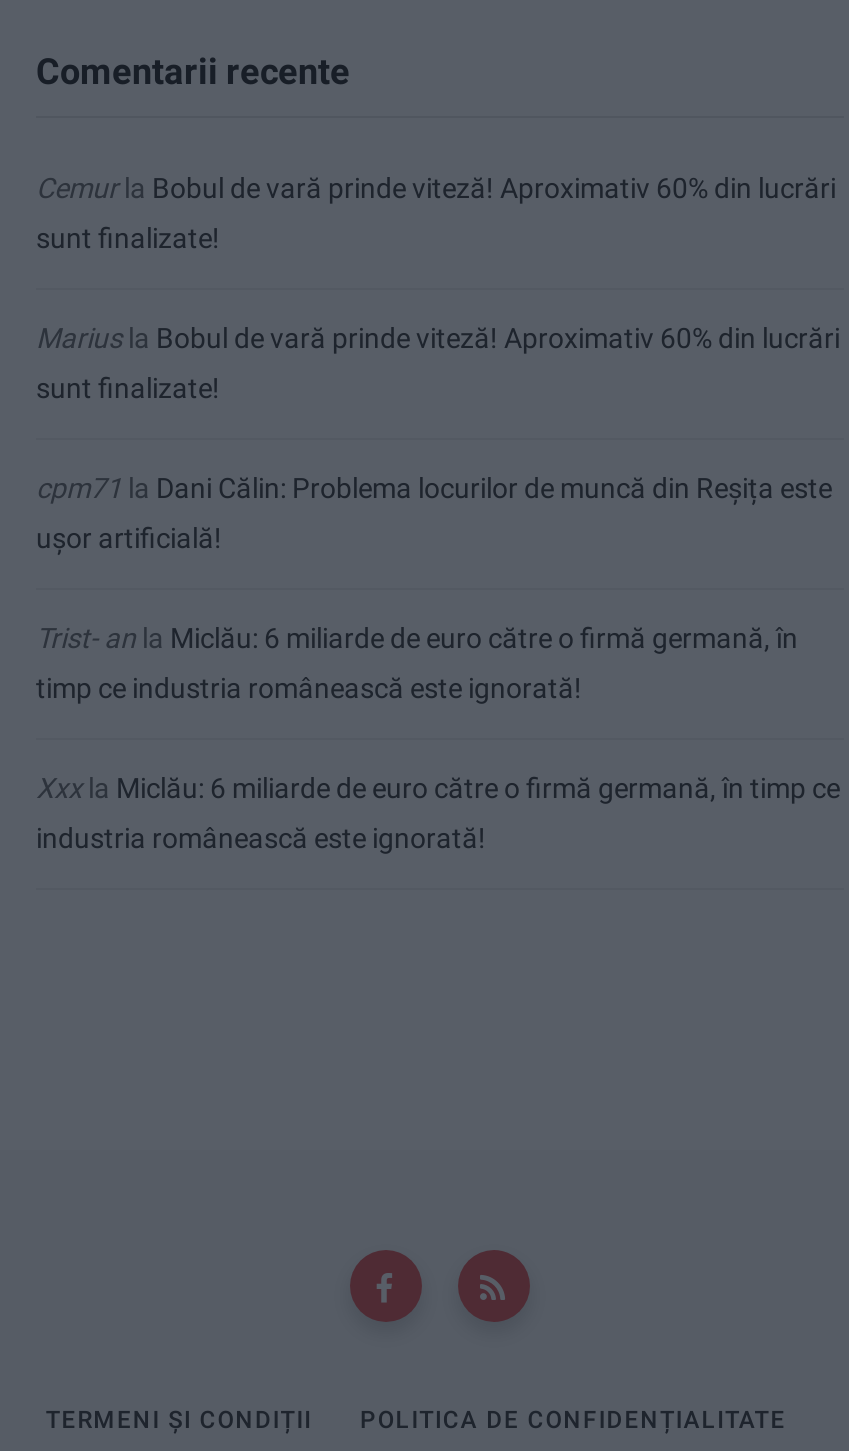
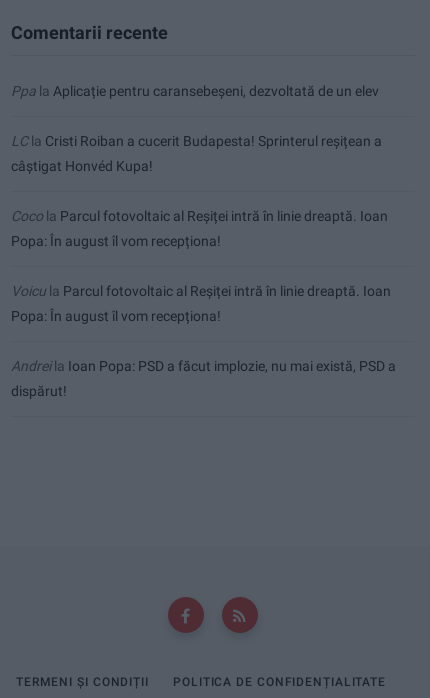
- Cemurla Bobul de vară prinde viteză! Aproximativ 60% din lucrări
- sunt finalizate!
- Marius la Bobul de vară prinde viteză! Aproximativ 60% din lucrări
- sunt finalizate!
- cpm71 la Dani Călin: Problema locurilor de muncă din Reșița este
- ușor artificială!
- Trist- an la Miclău: 6 miliarde de euro către o firmă germană, în
- timp ce industria românească este ignorată!
- Xxx la Miclău: 6 miliarde de euro către o firmă germană, în timp ce
- industria românească este ignorată!
+ Ppa la Aplicație pentru caransebeşeni, dezvoltată de un elev
+ LC la Cristi Roiban a cucerit Budapesta! Sprinterul reșițean a
+ câștigat Honvéd Kupa!
+ Coco la Parcul fotovoltaic al Reșiței intră în linie dreaptă. Ioan
+ Popa: În august îl vom recepționa!
+ Voicu la Parcul fotovoltaic al Reșiței intră în linie dreaptă. Ioan
+ Popa: În august îl vom recepționa!
+ Andreila Ioan Popa: PSD a făcut implozie, nu mai există, PSD a
+ dispărut!
